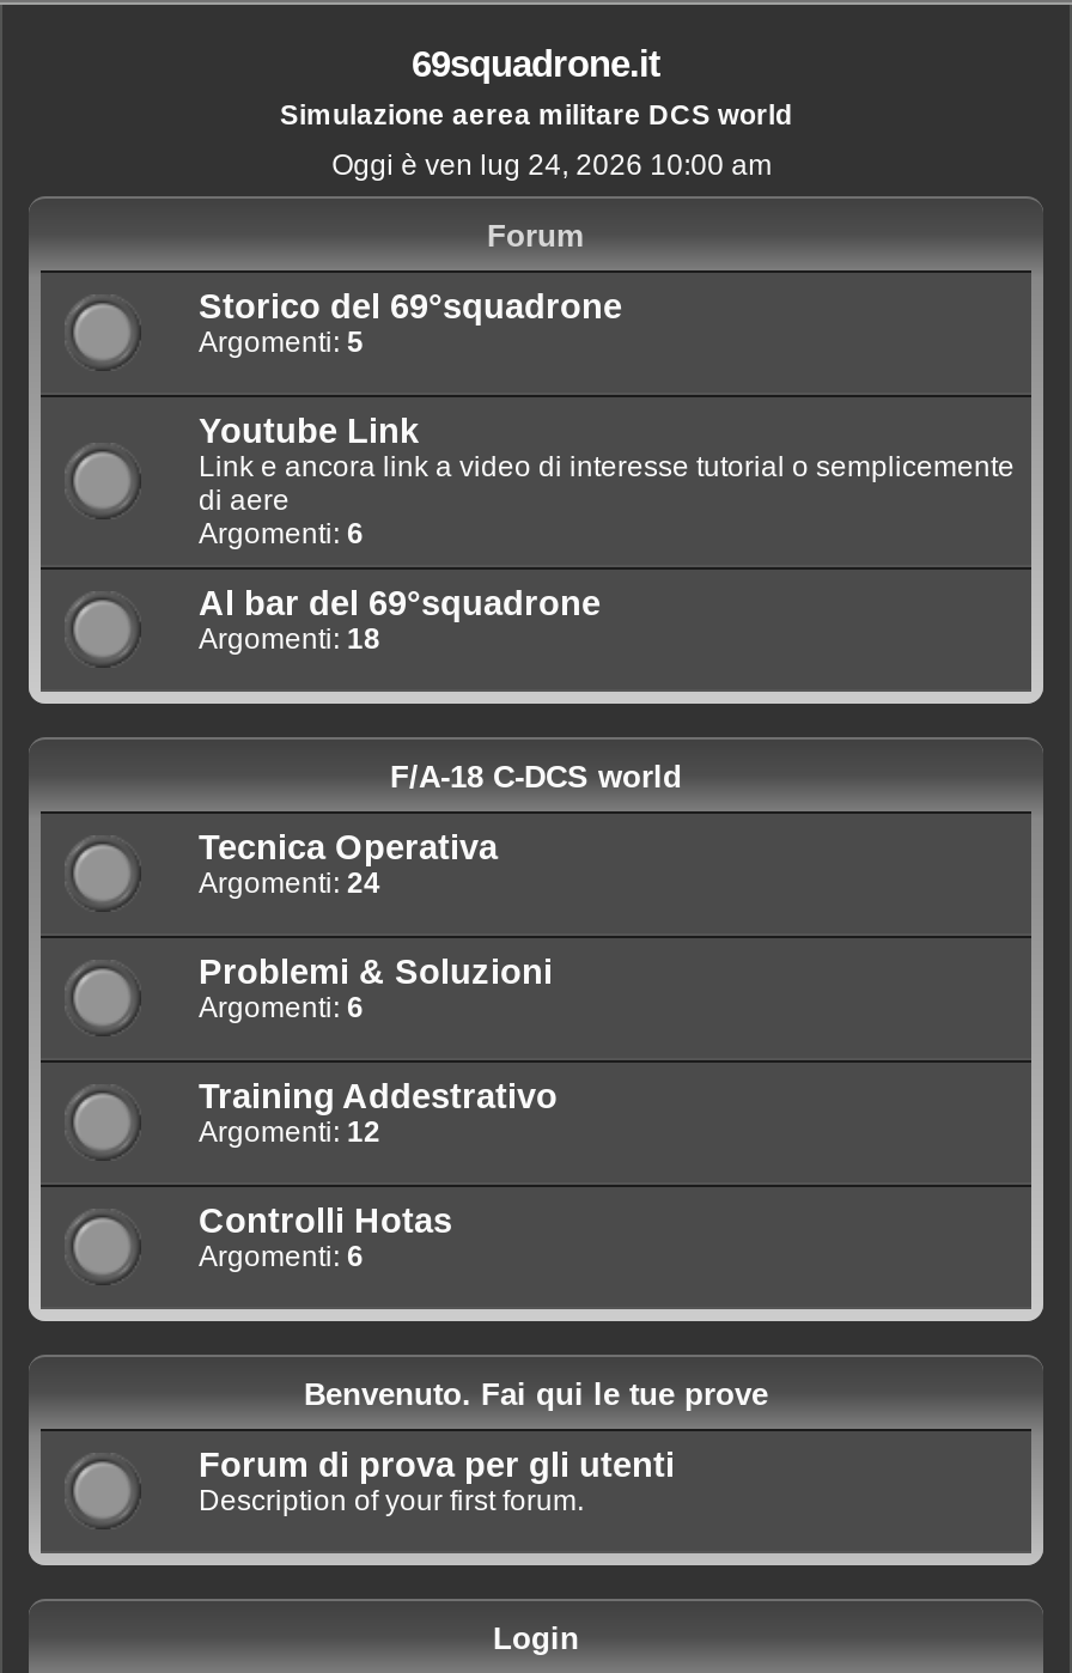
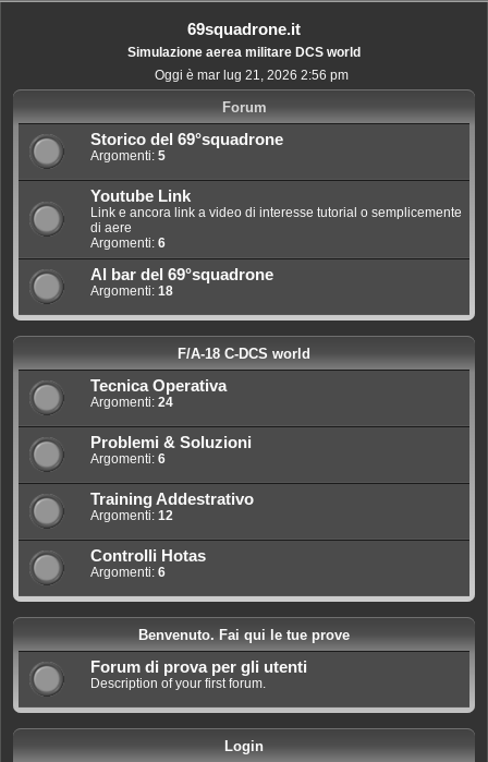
- Oggi è ven lug 24, 2026 10:00 am
+ Oggi è mar lug 21, 2026 2:56 pm
